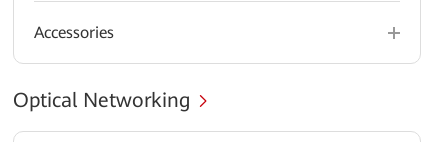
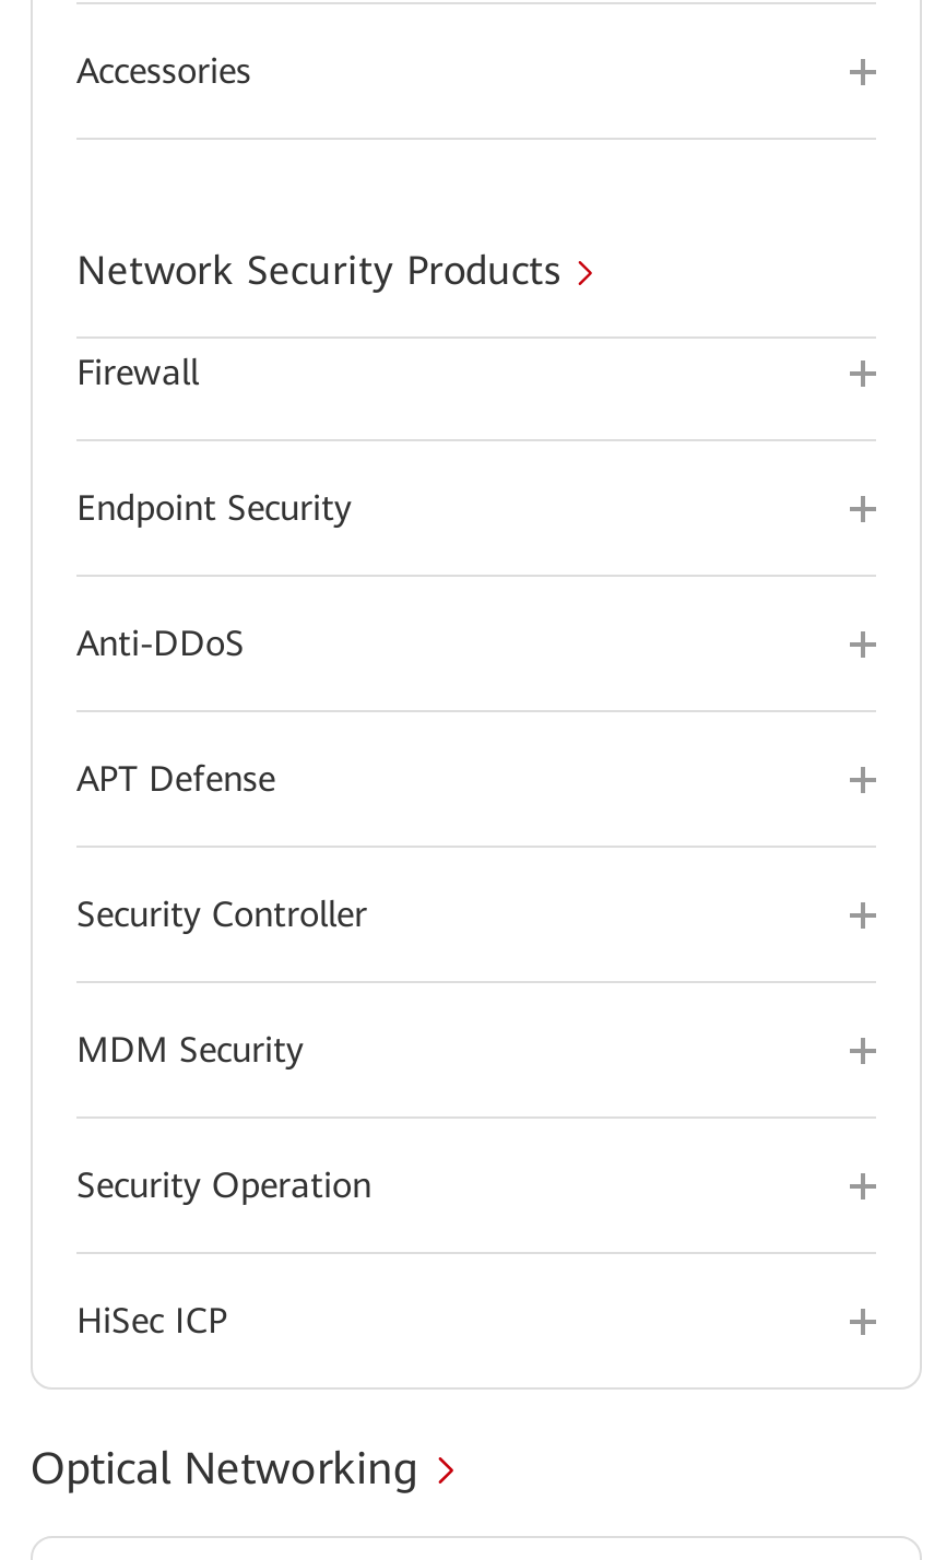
+ Network Security Products
+ Firewall
+ Endpoint Security
+ Anti-DDoS
+ APT Defense
+ Security Controller
+ MDM Security
+ Security Operation
+ HiSec ICP
